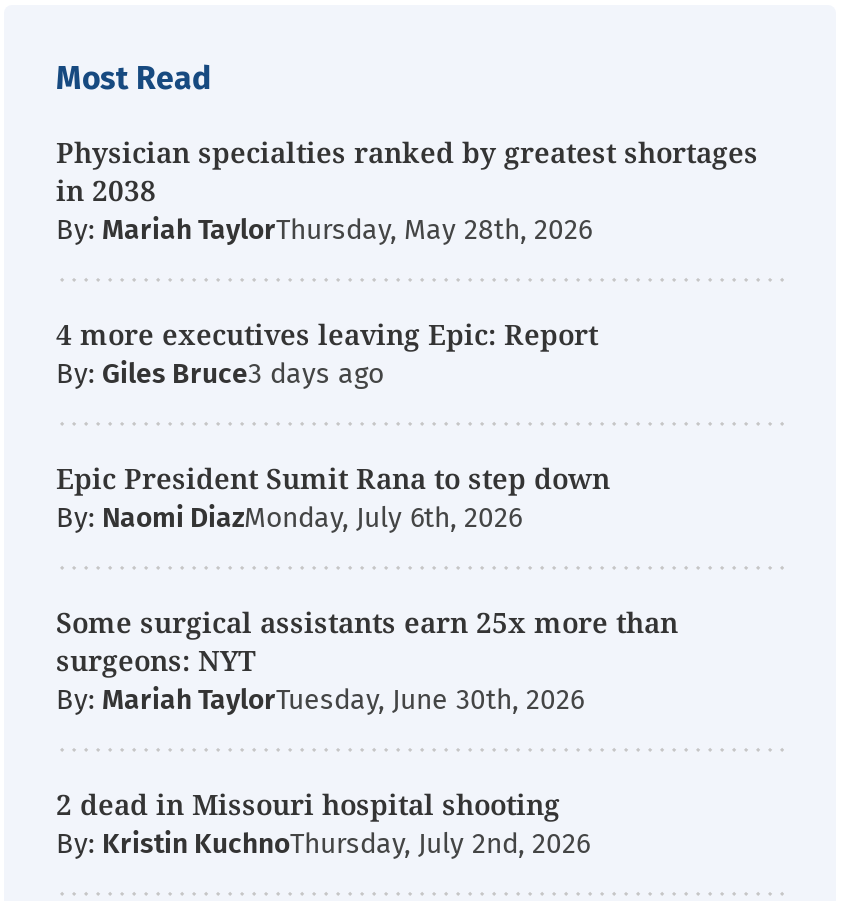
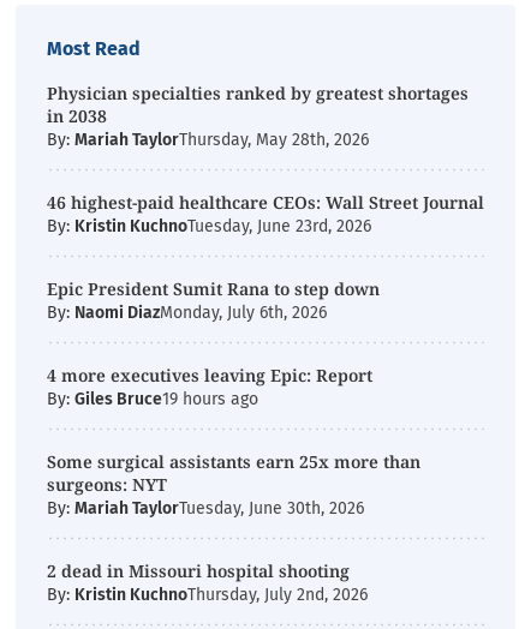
moved down: 4 more executives leaving Epic: Report

- By: Giles Bruce
+ 46 highest-paid healthcare CEOs: Wall Street Journal
+ By: Kristin KuchnoTuesday, June 23rd, 2026

+ By: Giles Bruce19 hours ago
